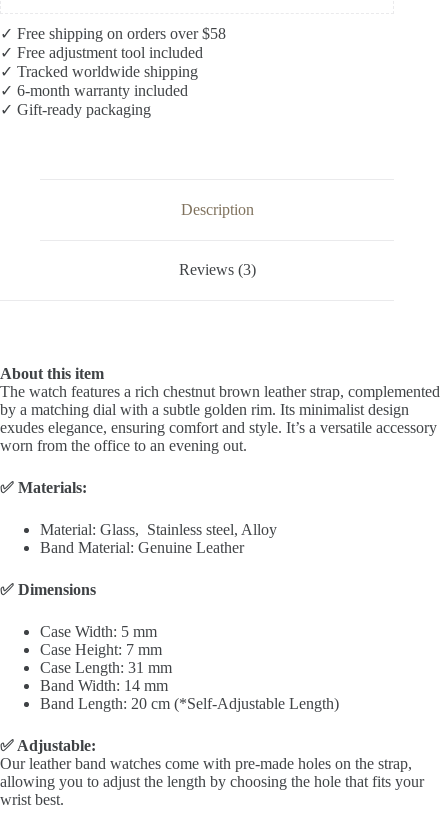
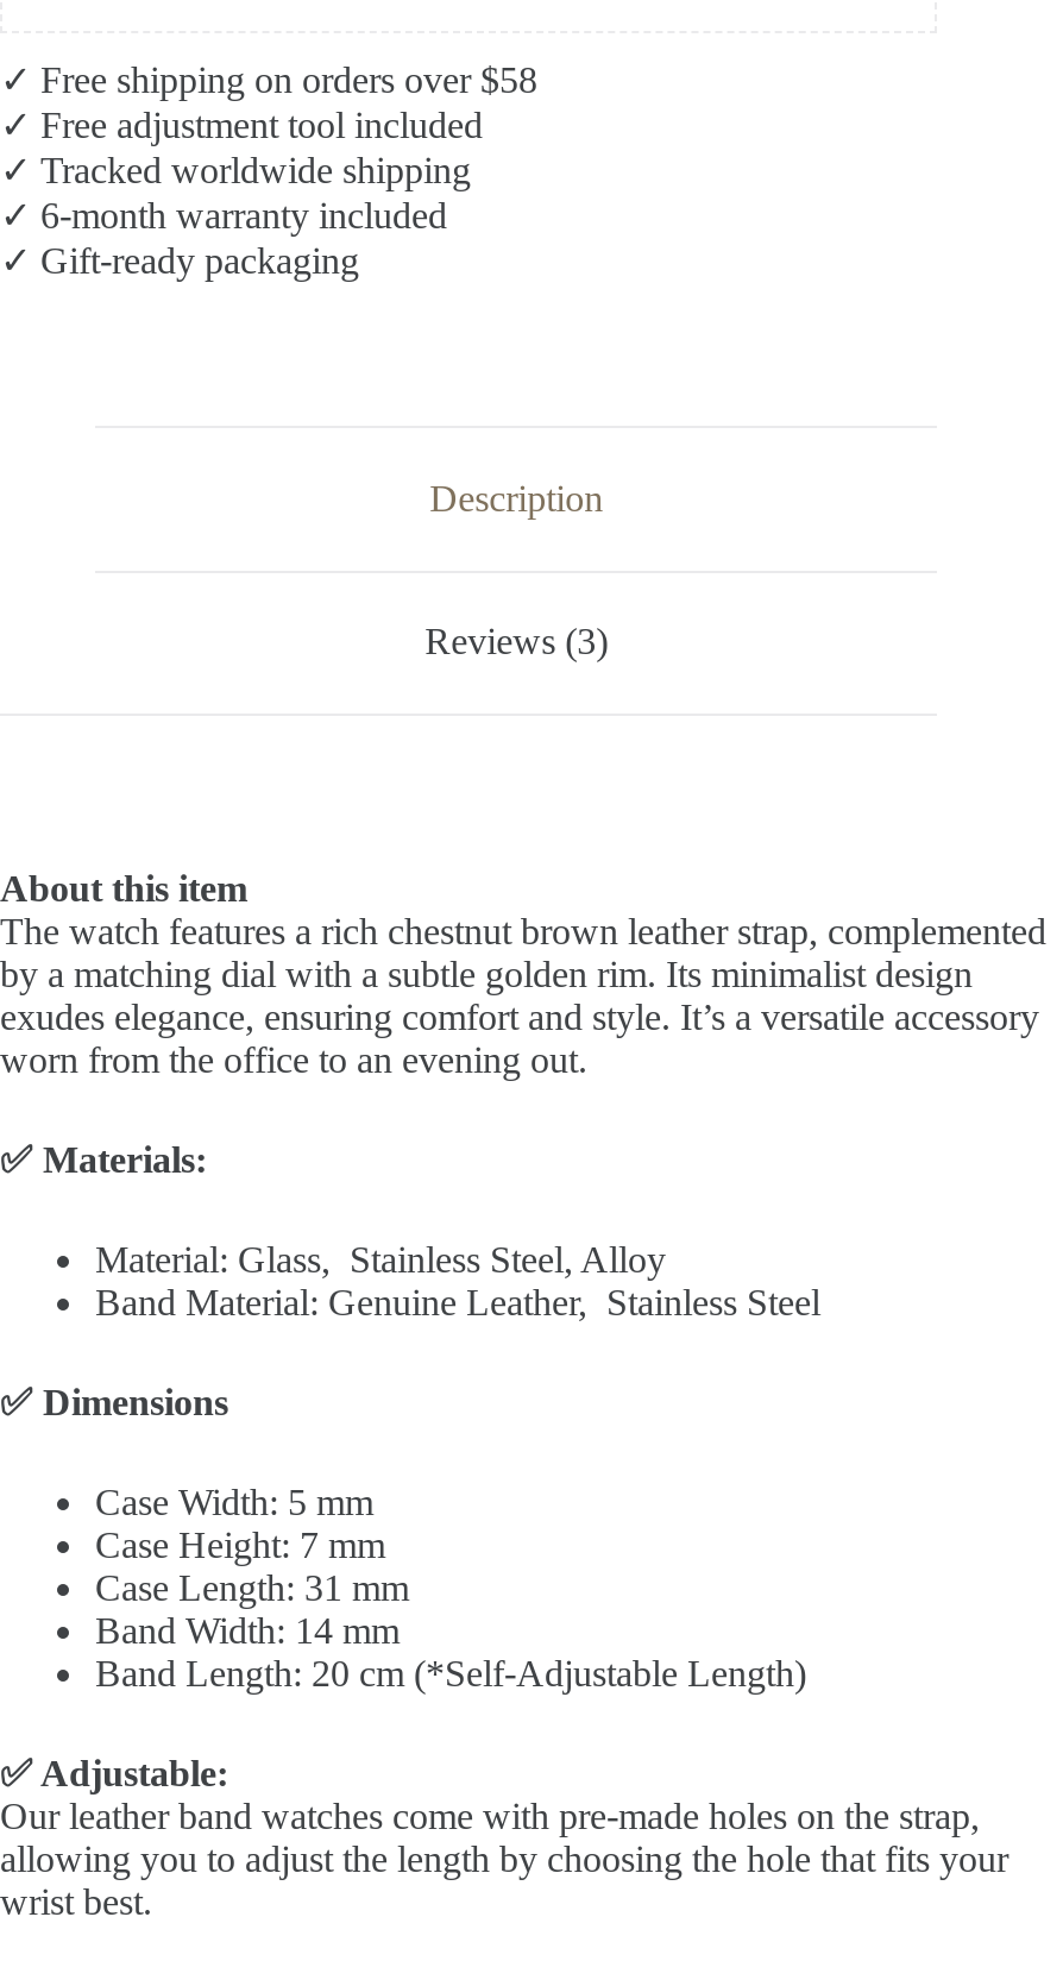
- Material: Glass, Stainless steel, Alloy
- Band Material: Genuine Leather
+ Material: Glass, Stainless Steel, Alloy
+ Band Material: Genuine Leather, Stainless Steel
